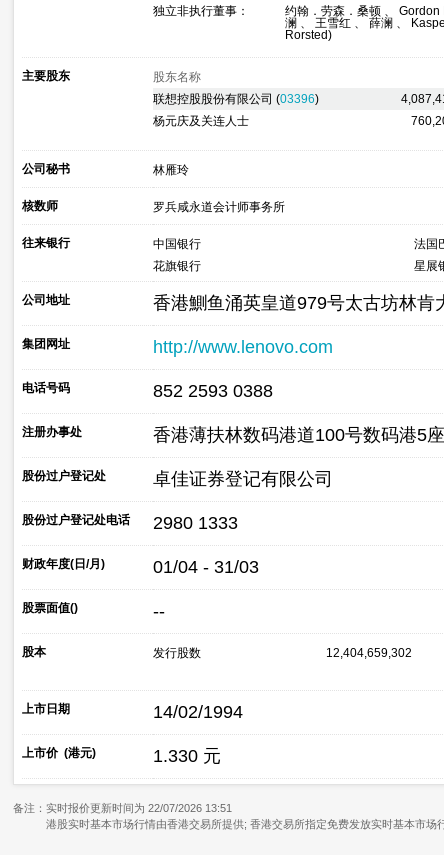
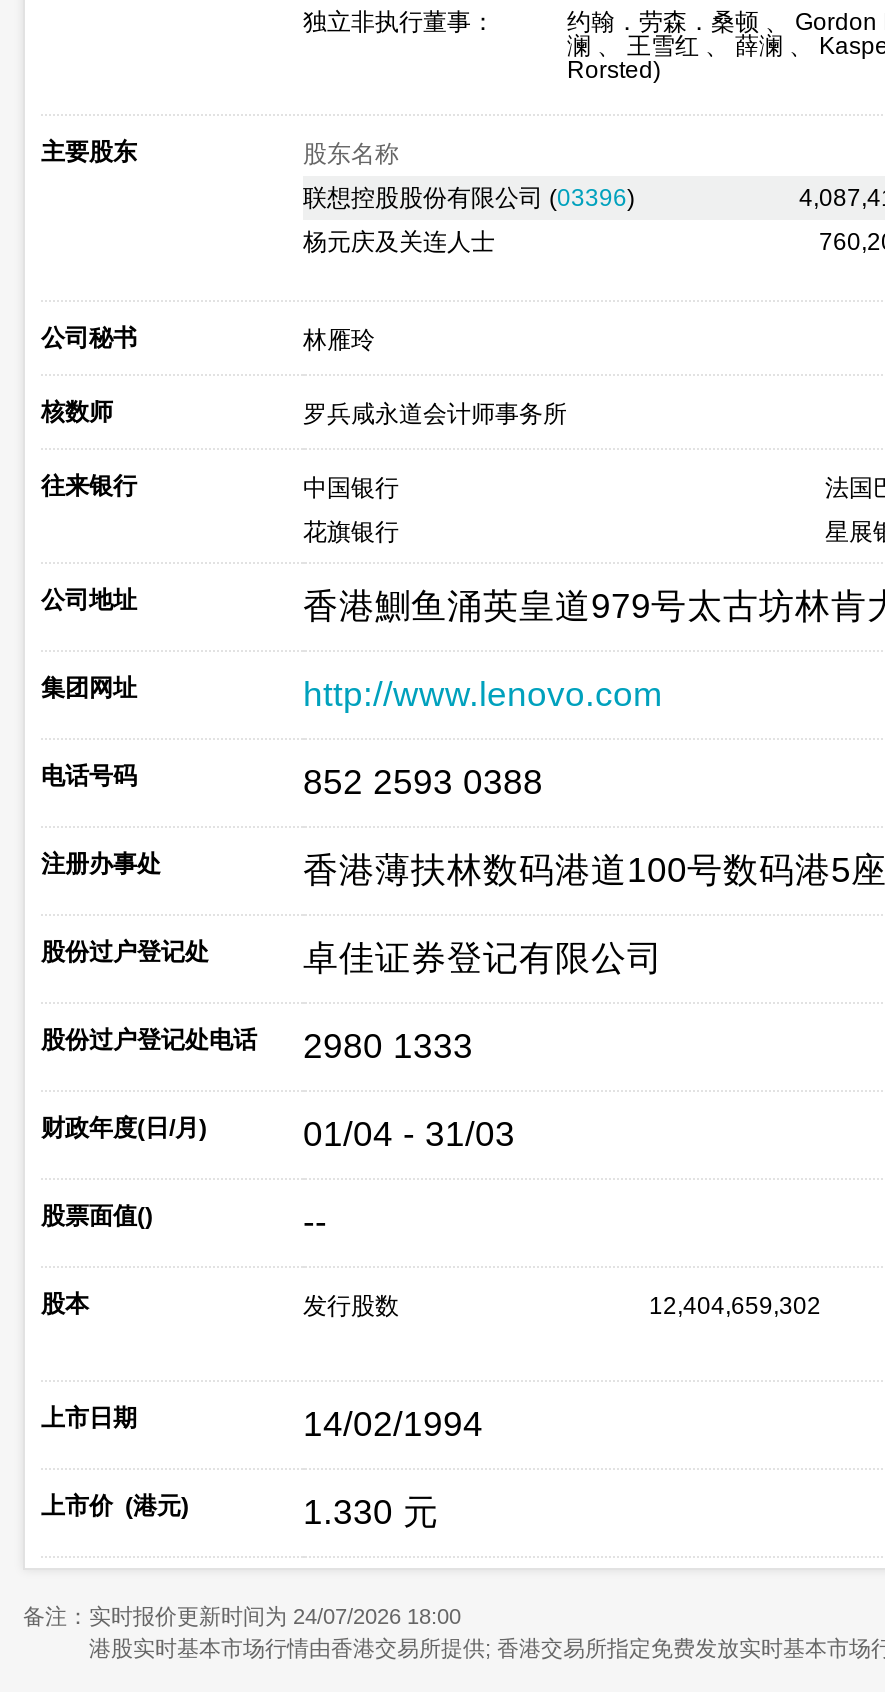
- 备注：实时报价更新时间为 22/07/2026 13:51
+ 备注：实时报价更新时间为 24/07/2026 18:00
